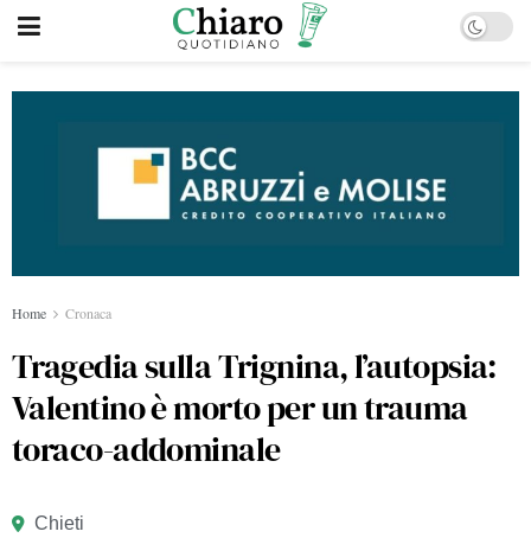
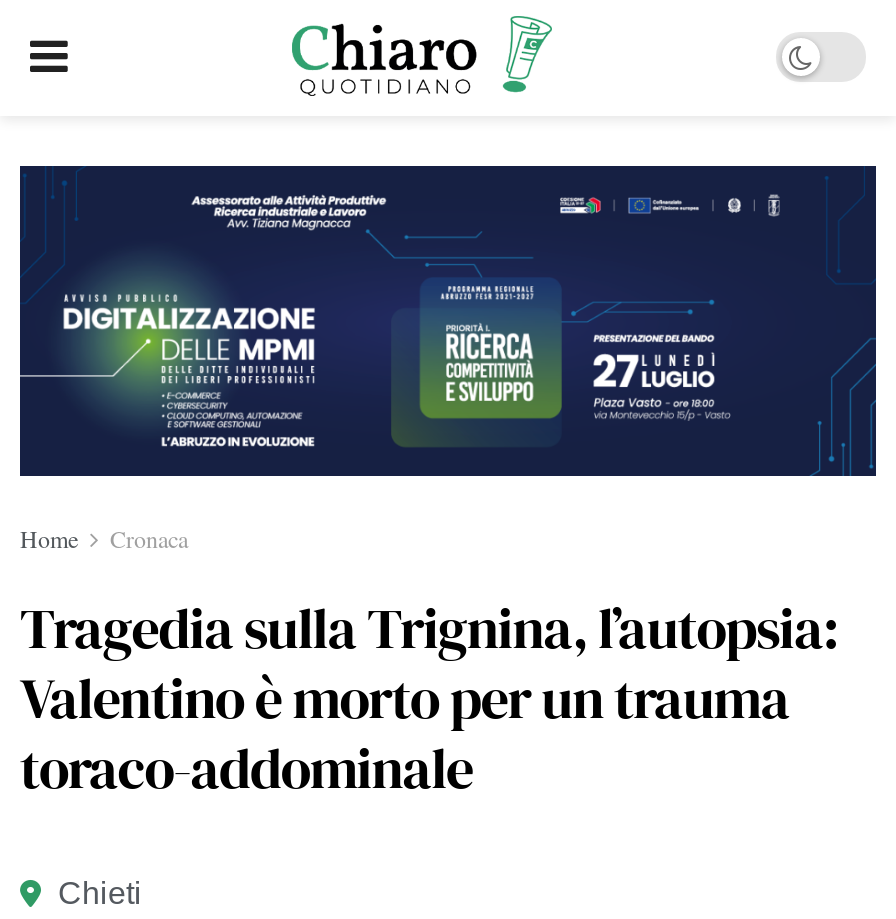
- [image]
+ [image]
